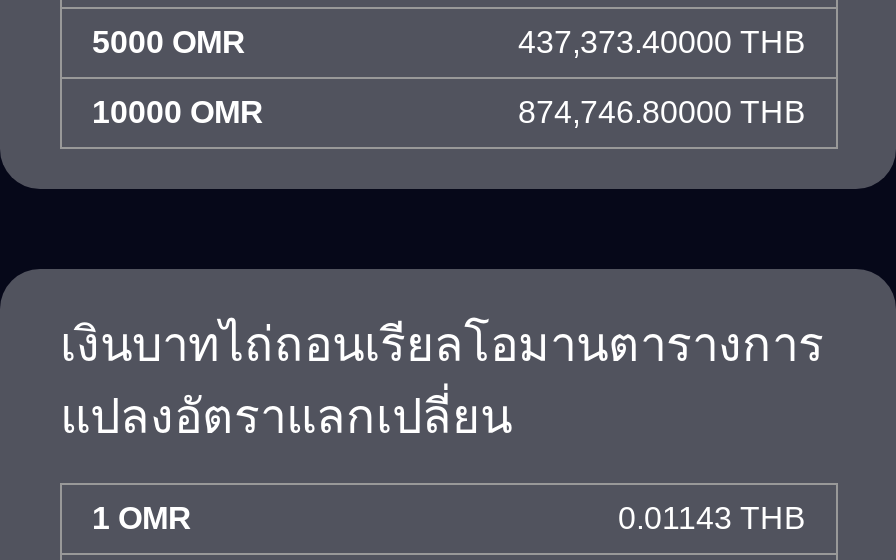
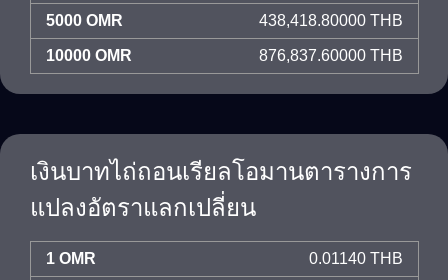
- 437,373.40000 THB
+ 438,418.80000 THB

- 874,746.80000 THB
+ 876,837.60000 THB

- 0.01143 THB
+ 0.01140 THB
